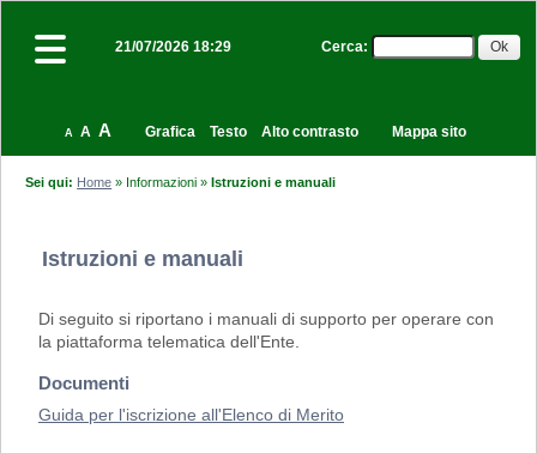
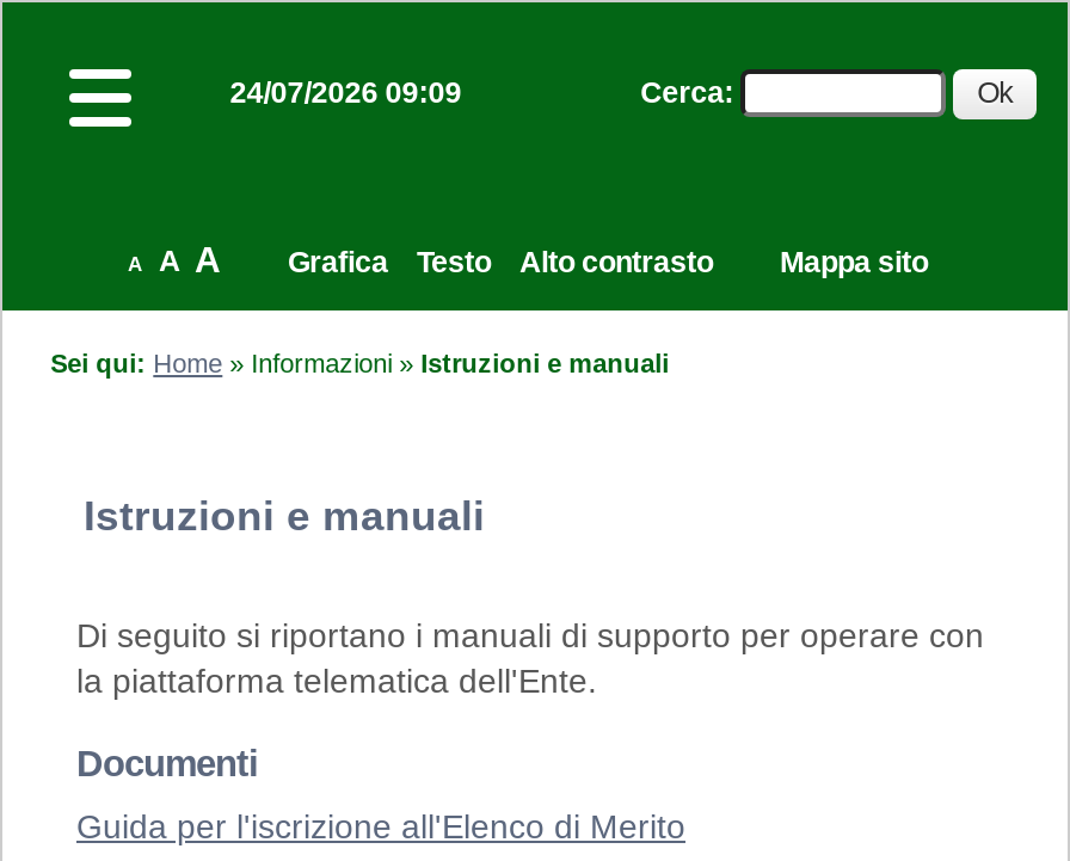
- 21/07/2026 18:29
+ 24/07/2026 09:09
